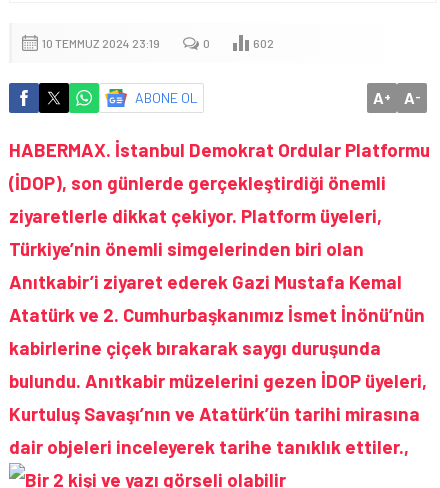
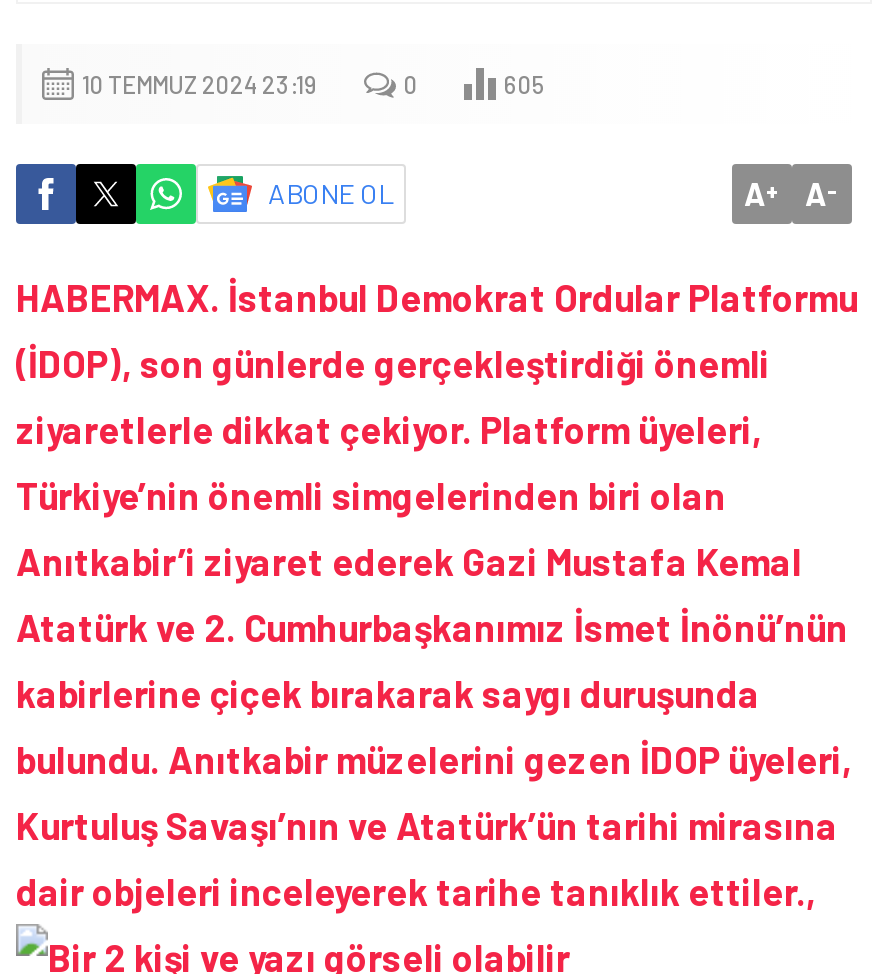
- 602
+ 605
